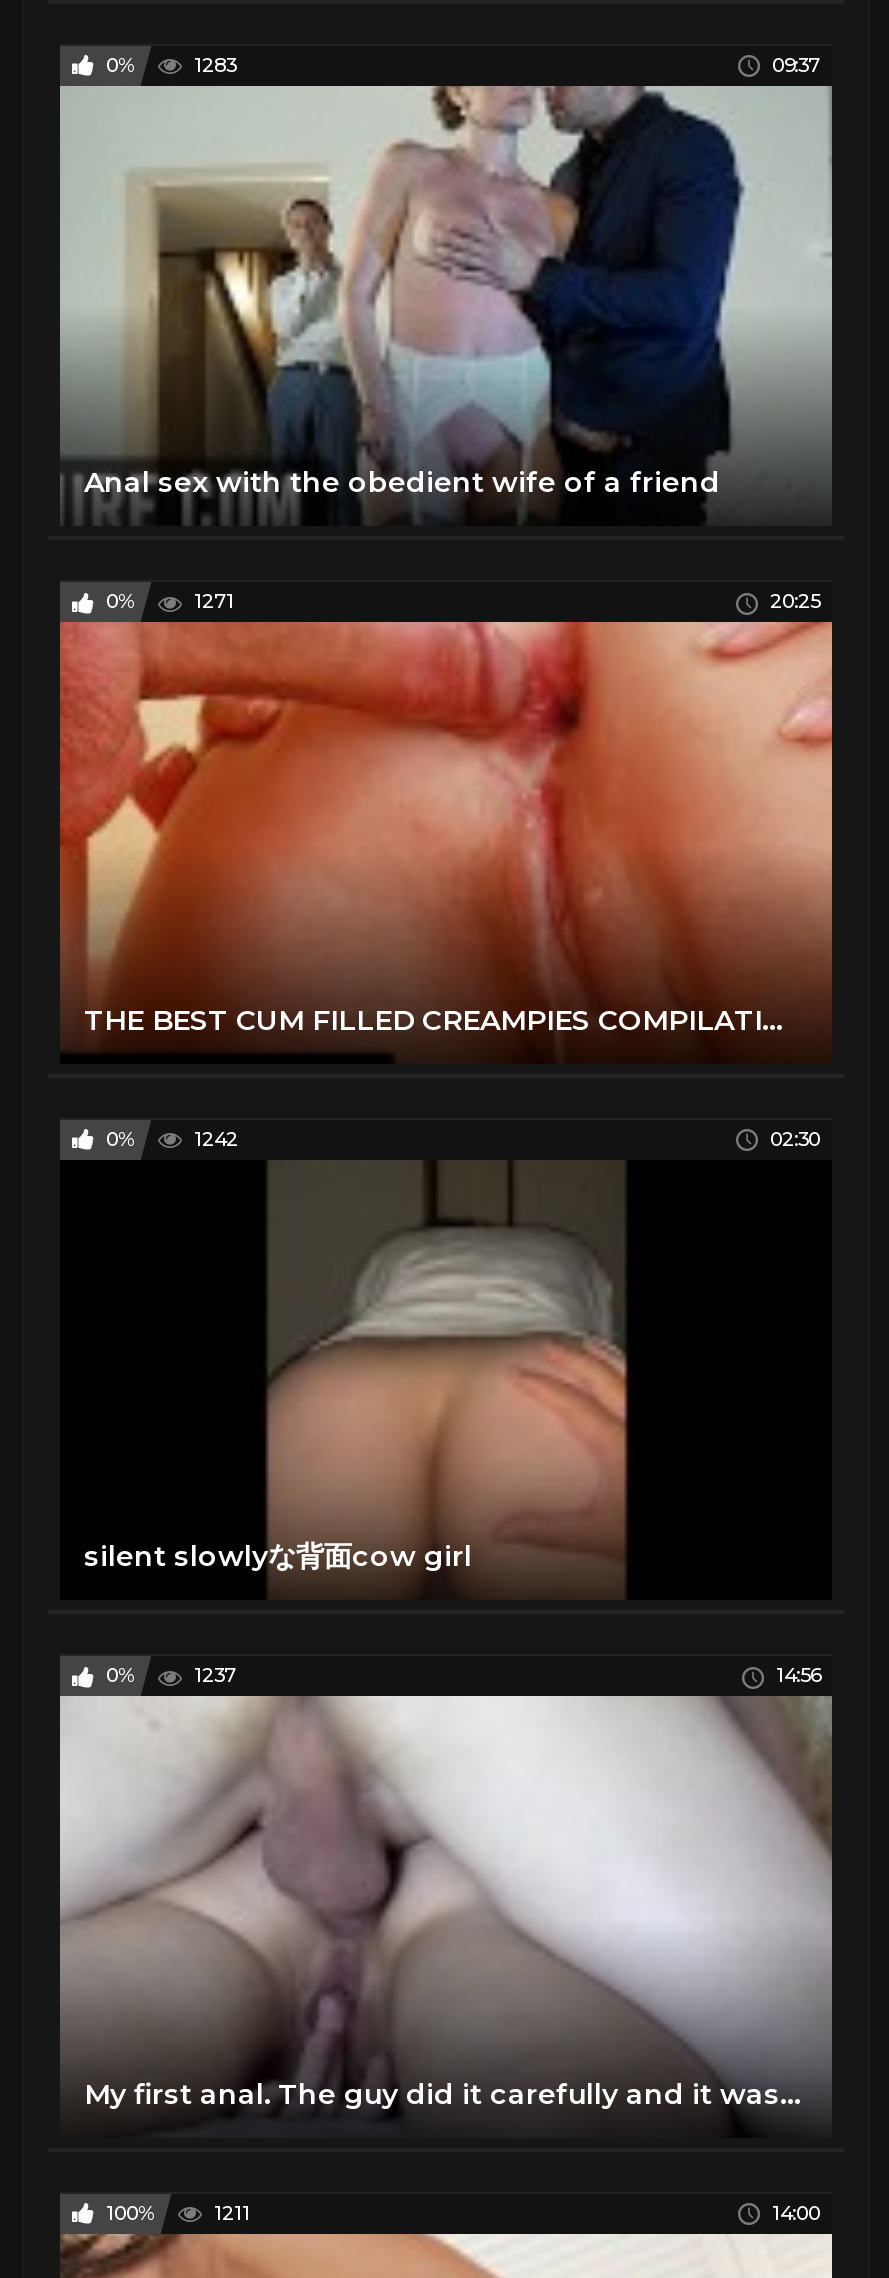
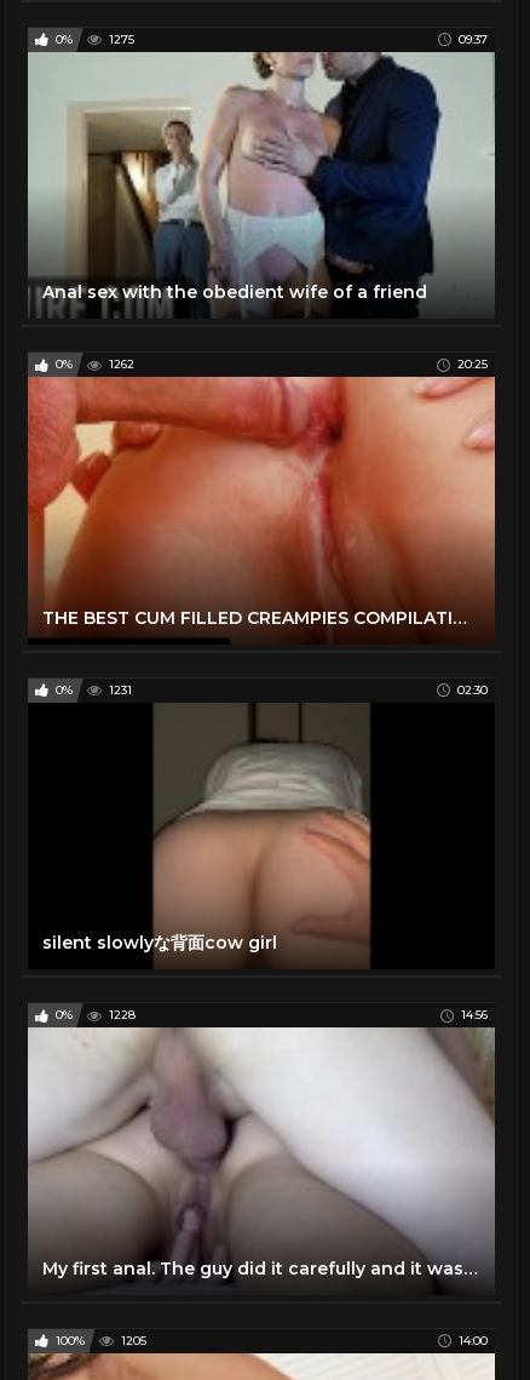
- 1283
+ 1275

- 1271
+ 1262

- 1242
+ 1231

- 1237
+ 1228

- 1211
+ 1205
